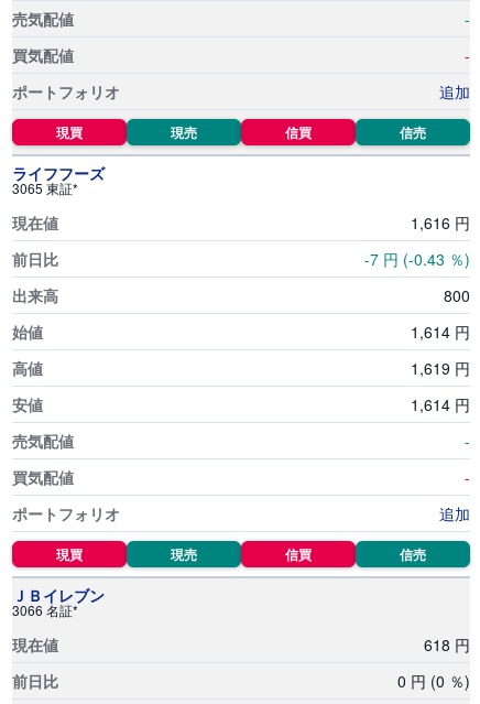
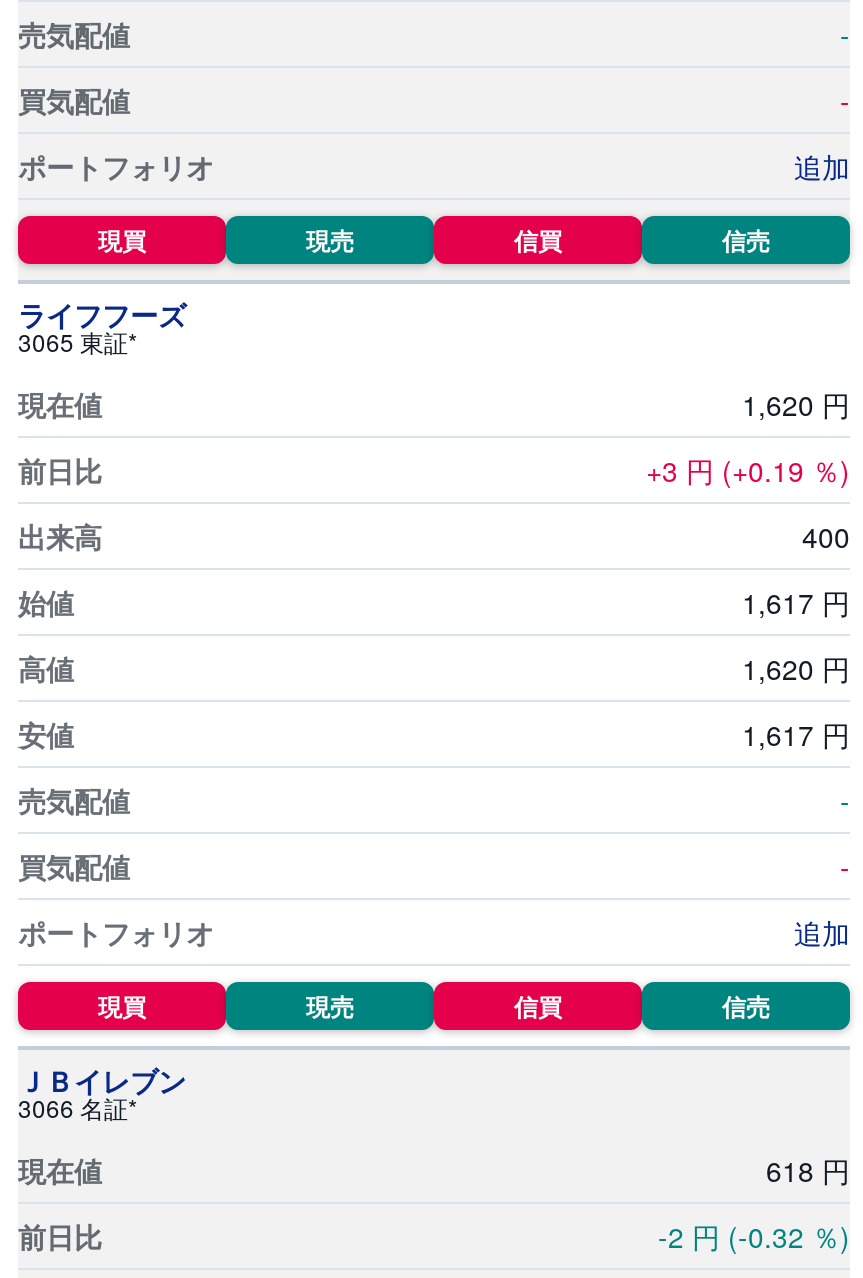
- 1, 616 円
+ 1, 620 円

- -7 円 (-0.43 ％)
+ +3 円 (+0.19 ％)

- 800
+ 400

- 1, 614 円
+ 1, 617 円

- 1, 619 円
+ 1, 620 円

- 1, 614 円
+ 1, 617 円

- 0 円 (0 ％)
+ -2 円 (-0.32 ％)
